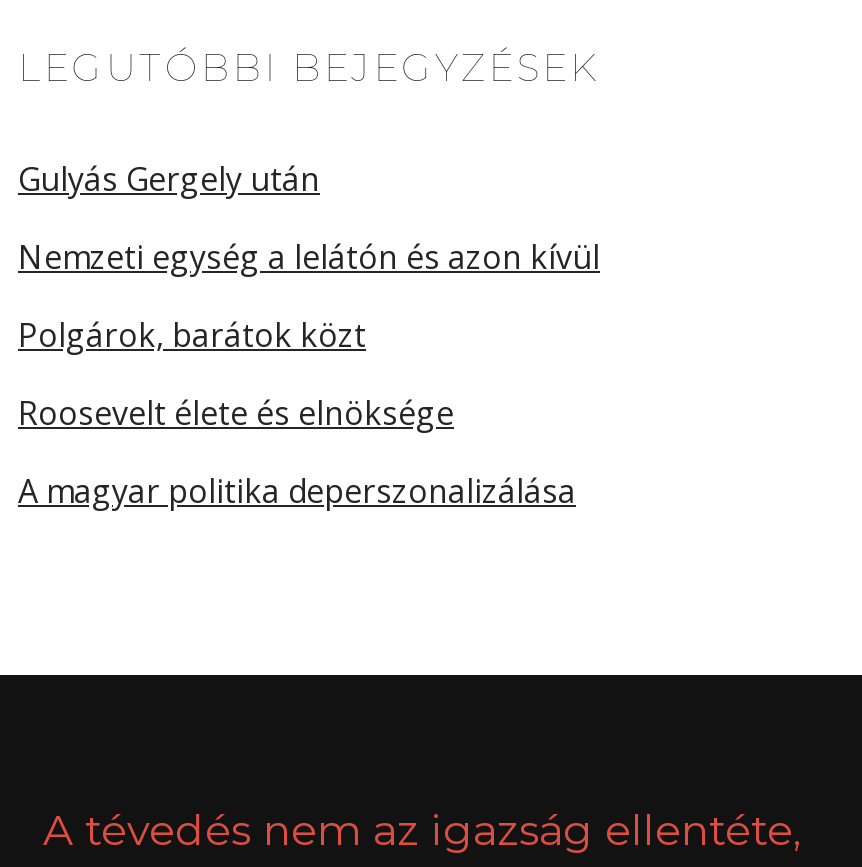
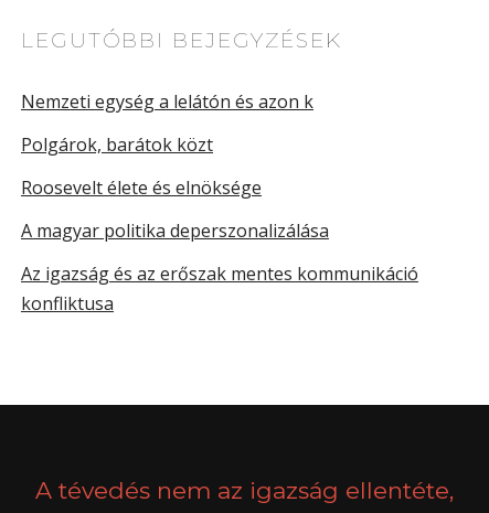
- Gulyás Gergely után
- Nemzeti egység a lelátón és azon kívül
+ Nemzeti egység a lelátón és azon k

moved up: Polgárok, barátok közt | Roosevelt élete és elnöksége | A magyar politika deperszonalizálása

+ Az igazság és az erőszak mentes kommunikáció
+ konfliktusa
